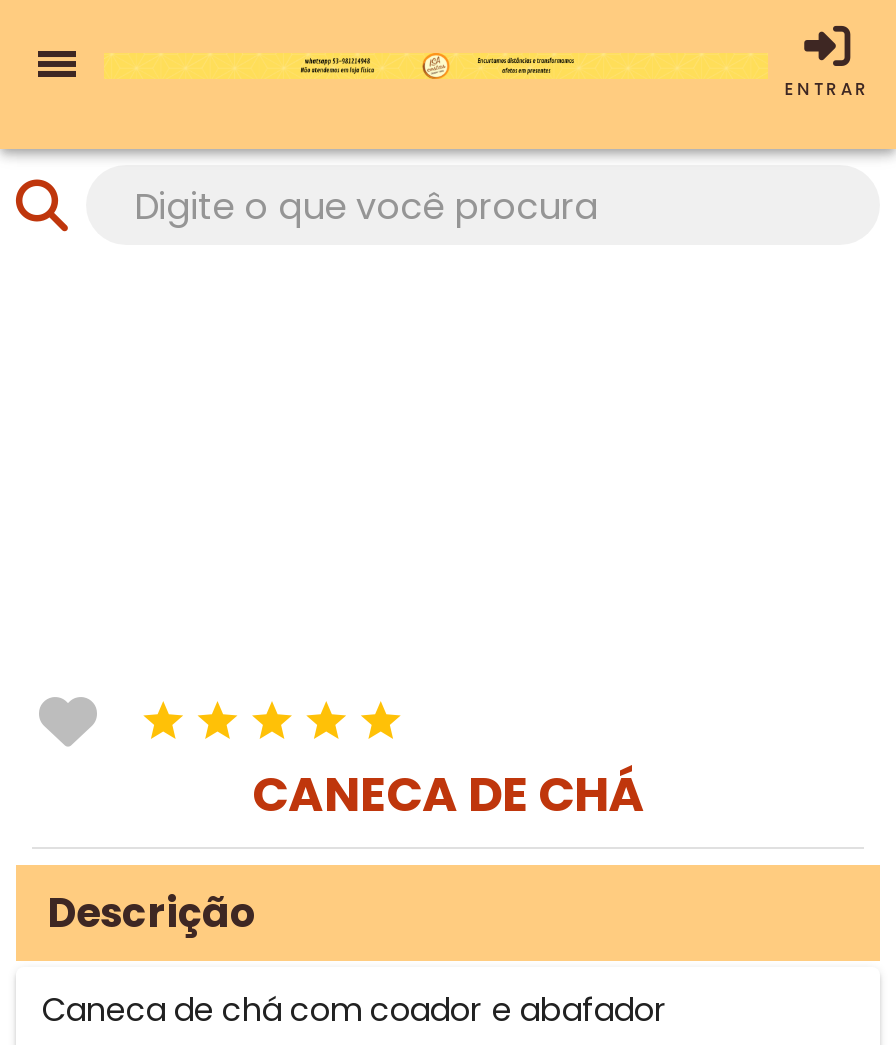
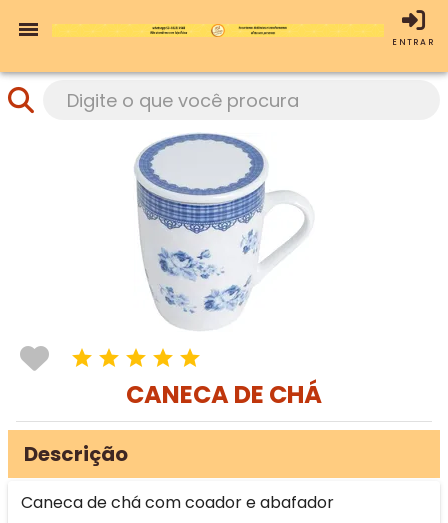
+ [image]
